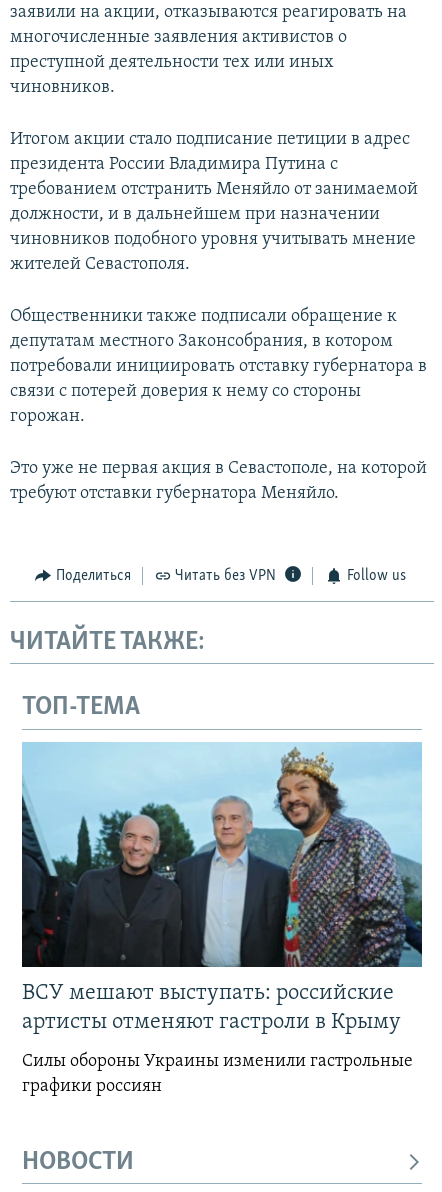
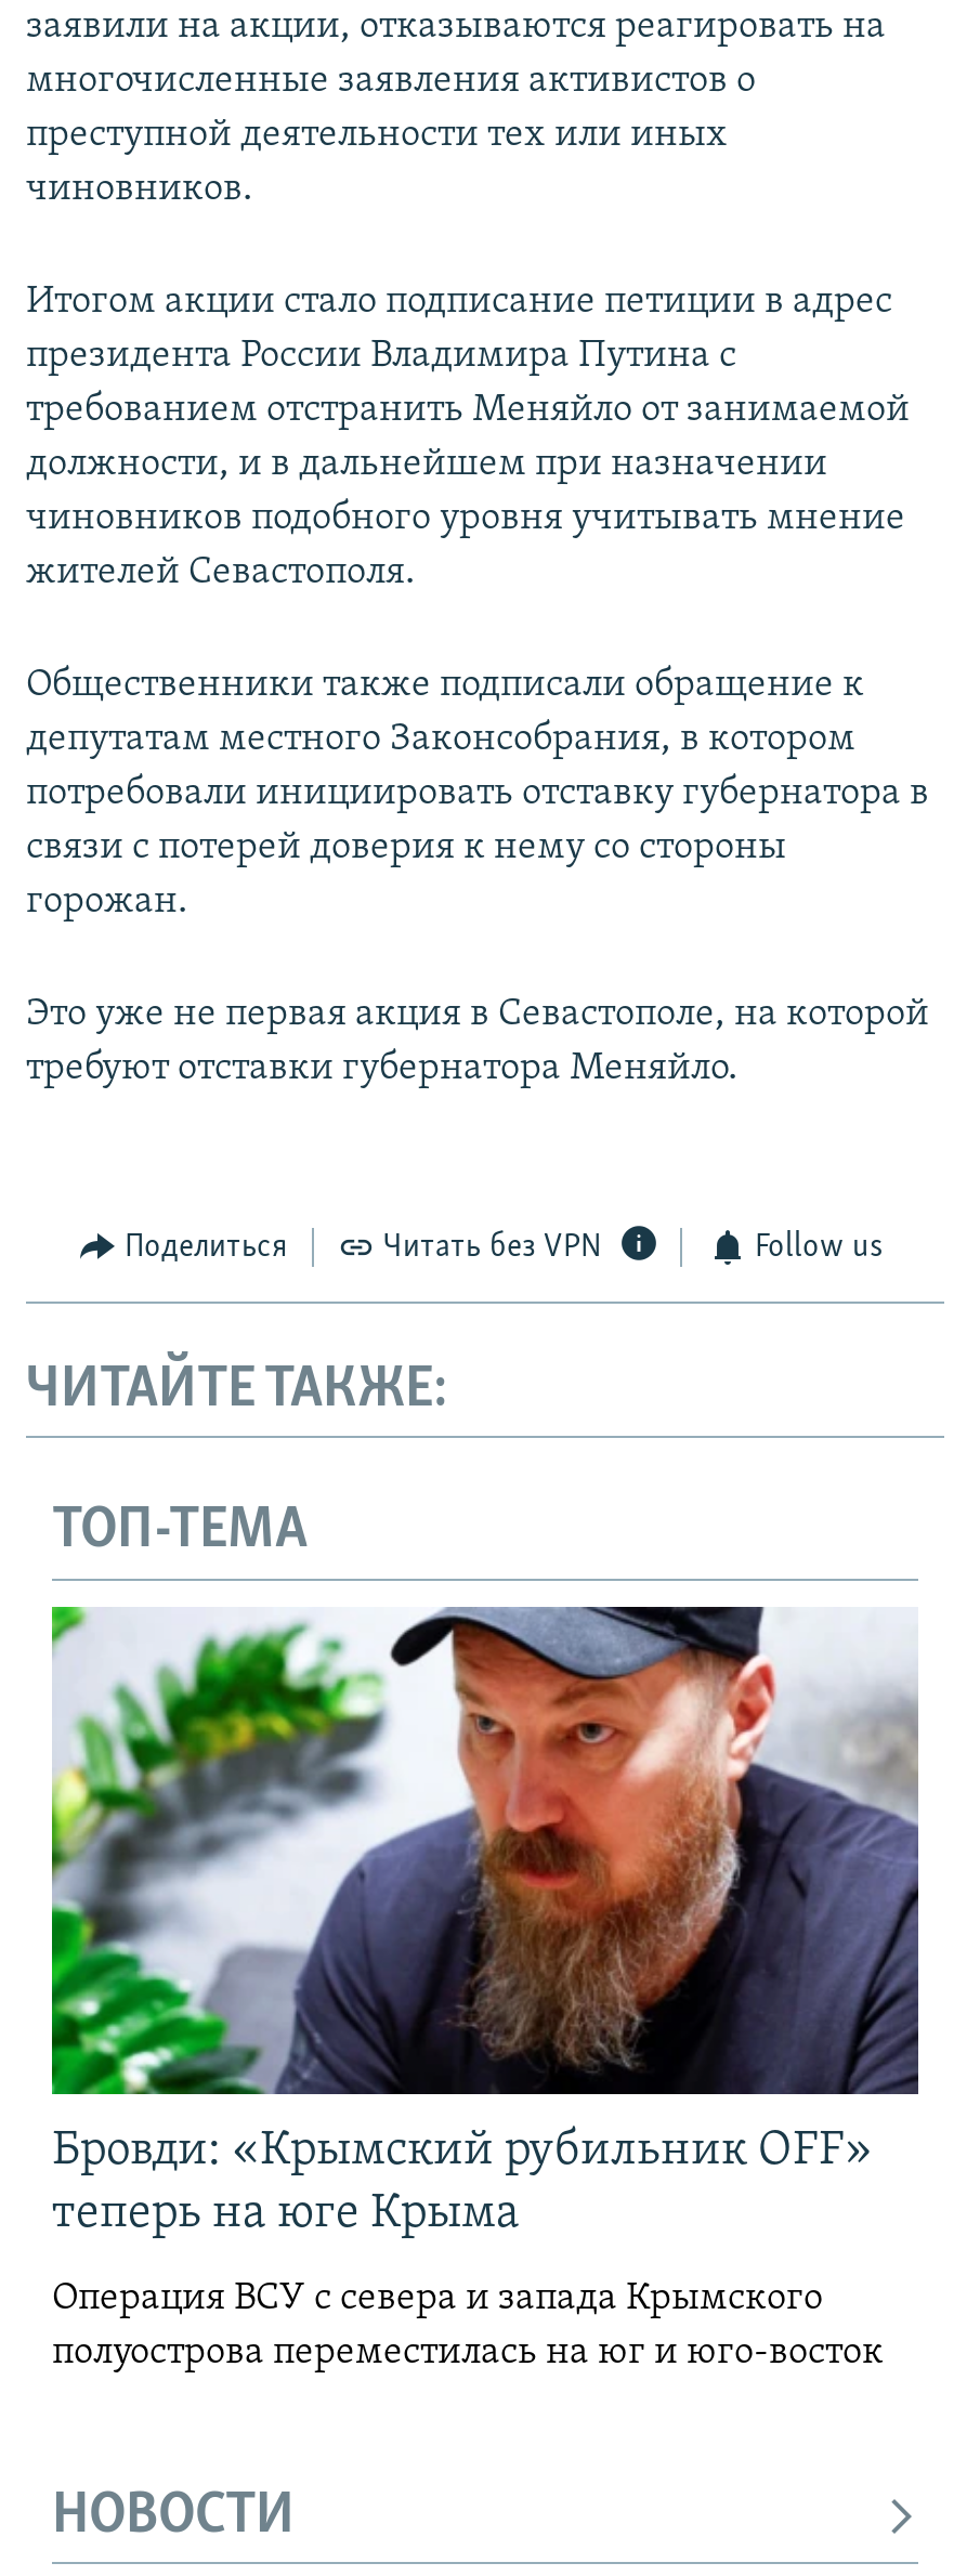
- [image]
- ВСУ мешают выступать: российские
- артисты отменяют гастроли в Крыму
+ [image]
+ Бровди: «Крымский рубильник OFF»
+ теперь на юге Крыма

- Силы обороны Украины изменили гастрольные
- графики россиян
+ Операция ВСУ с севера и запада Крымского
+ полуострова переместилась на юг и юго-восток
